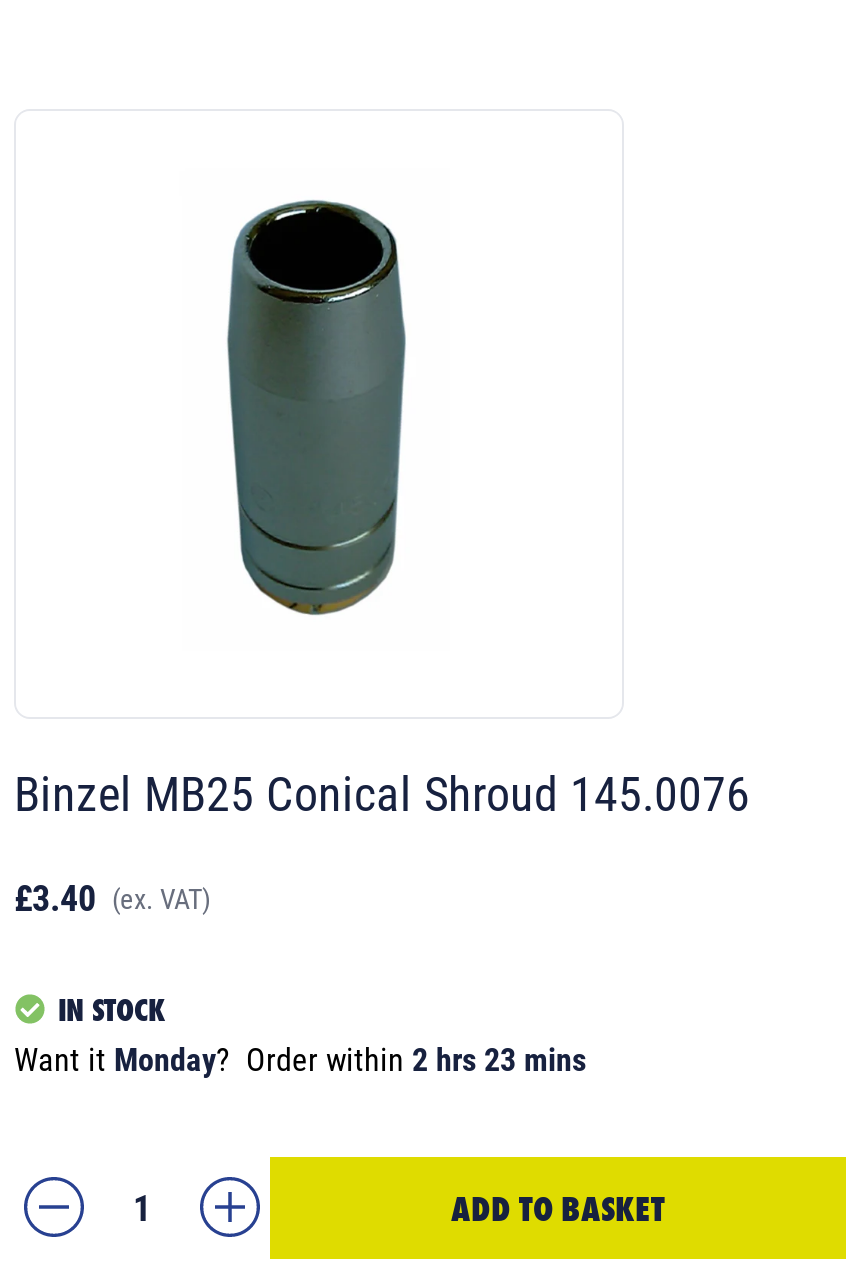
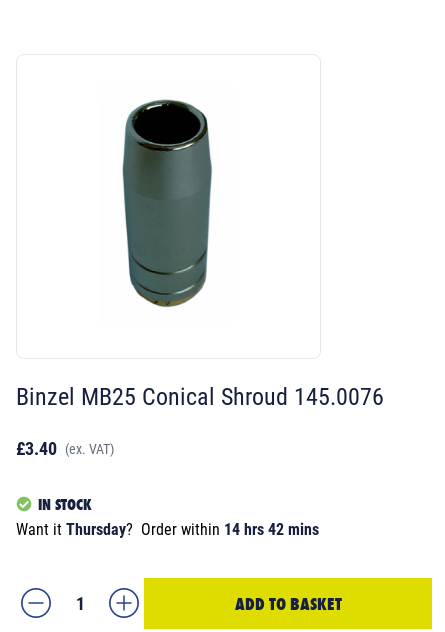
- Want it Monday? Order within 2 hrs 23 mins
+ Want it Thursday? Order within 14 hrs 42 mins
